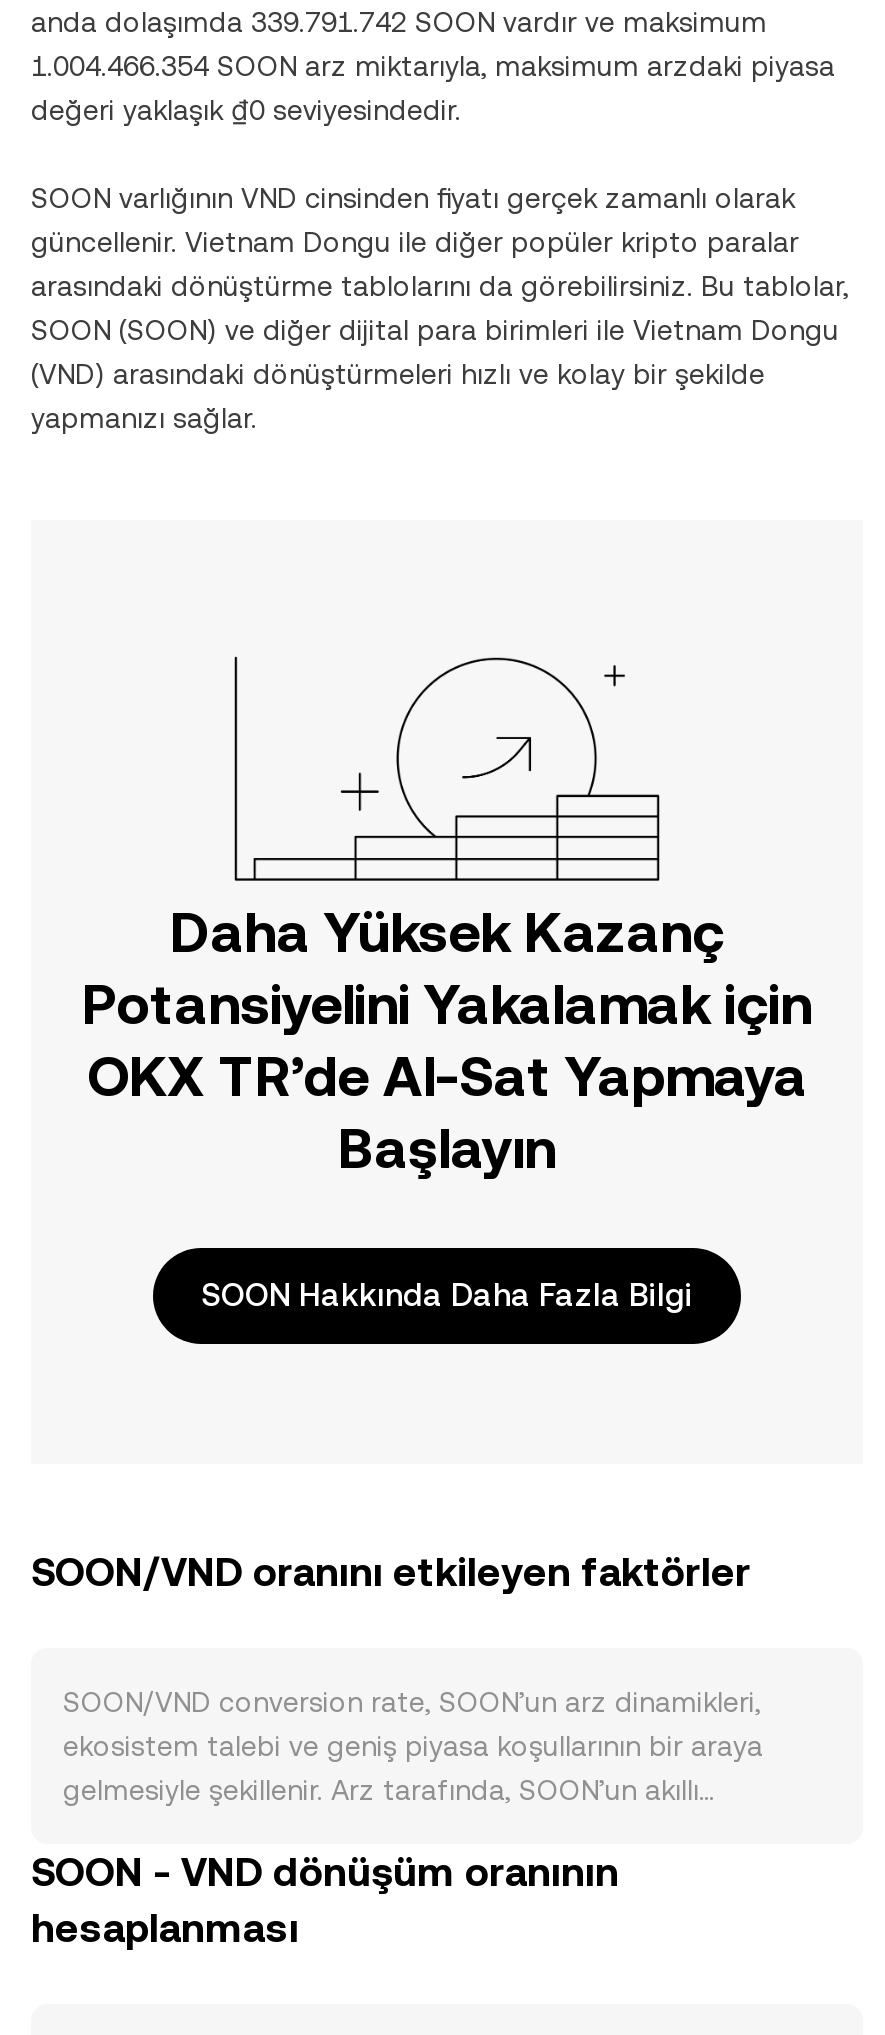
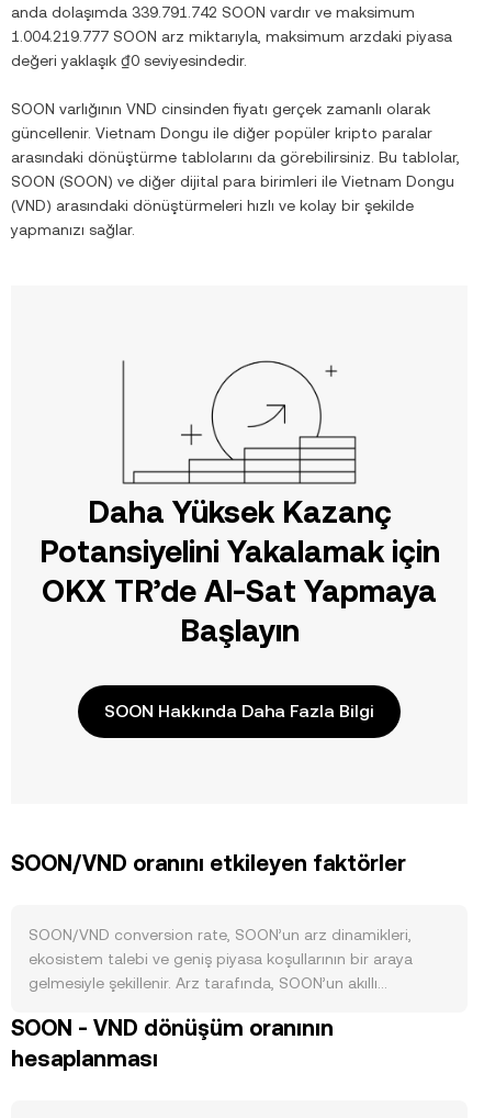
- 1.004.466.354 SOON arz miktarıyla, maksimum arzdaki piyasa
+ 1.004.219.777 SOON arz miktarıyla, maksimum arzdaki piyasa
